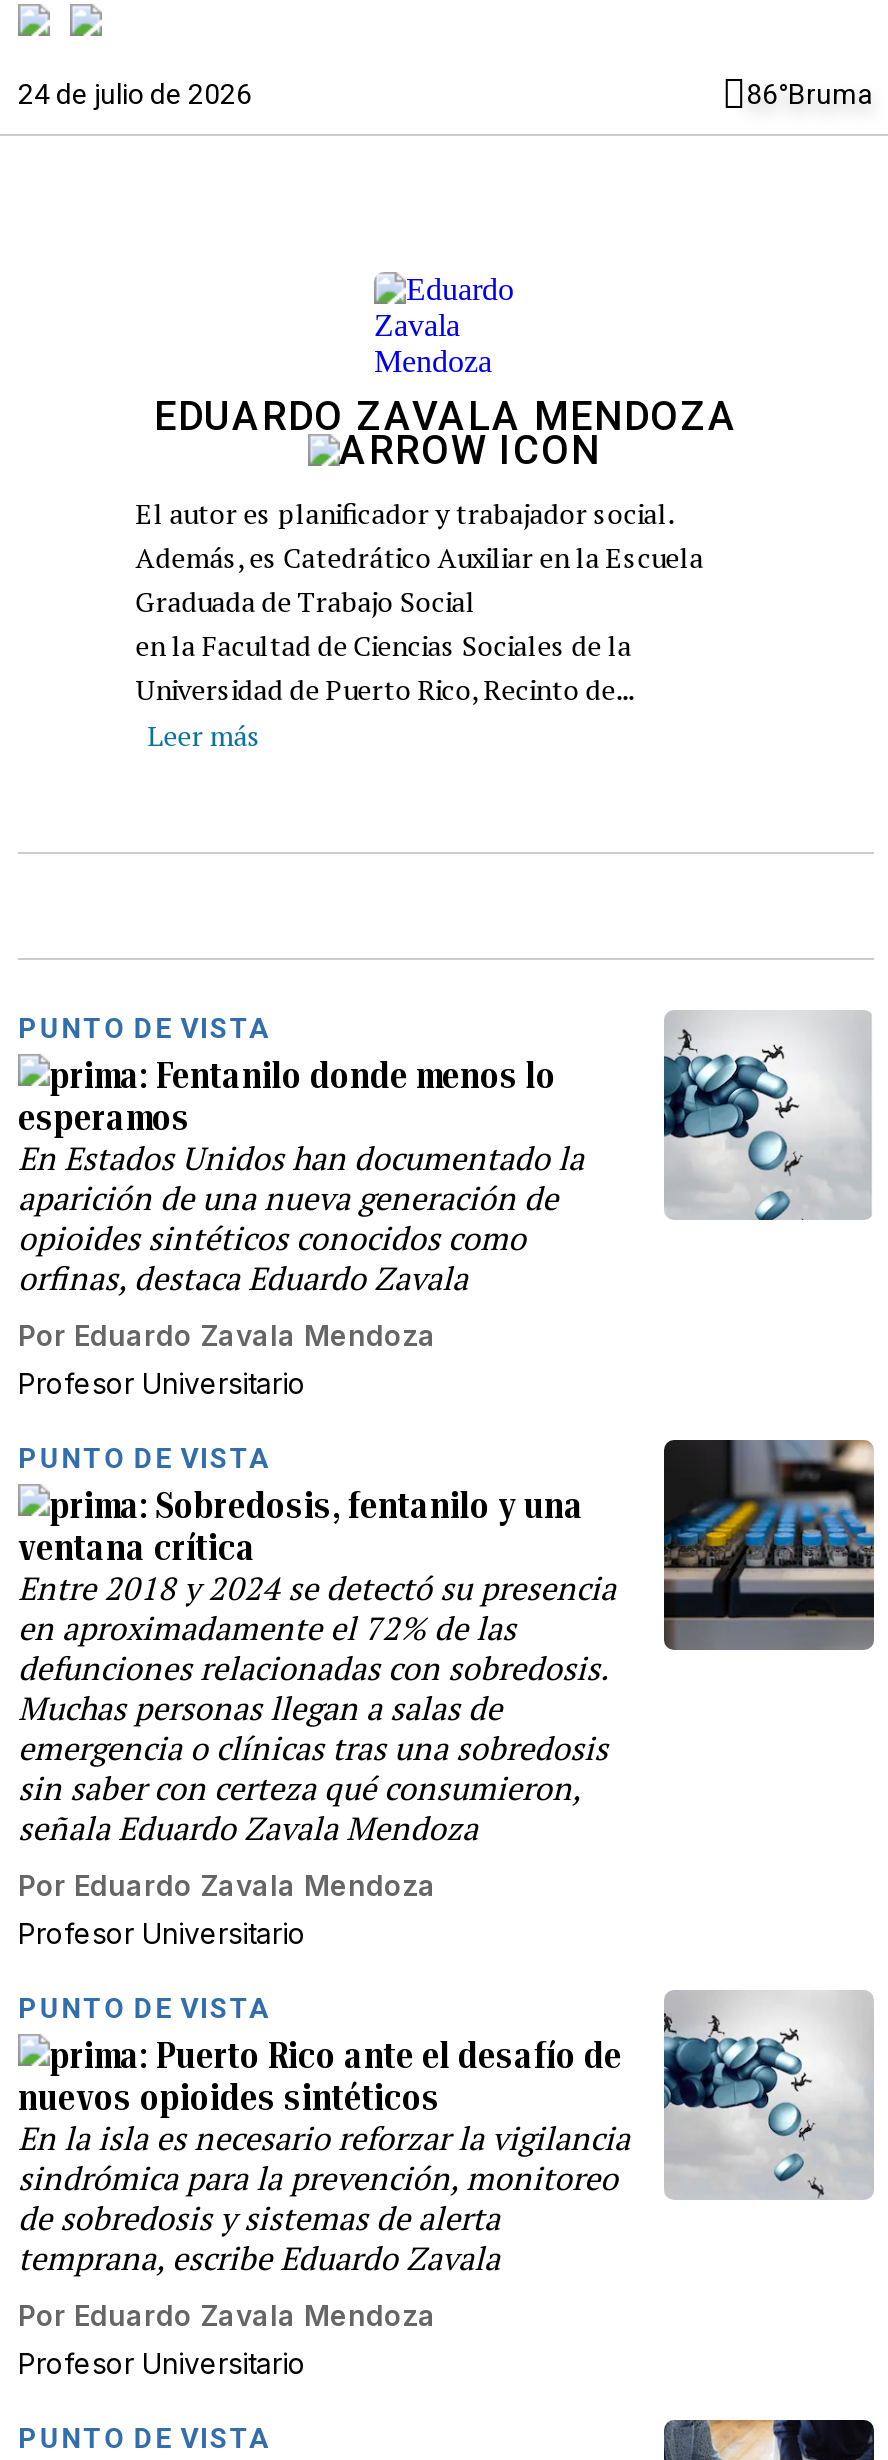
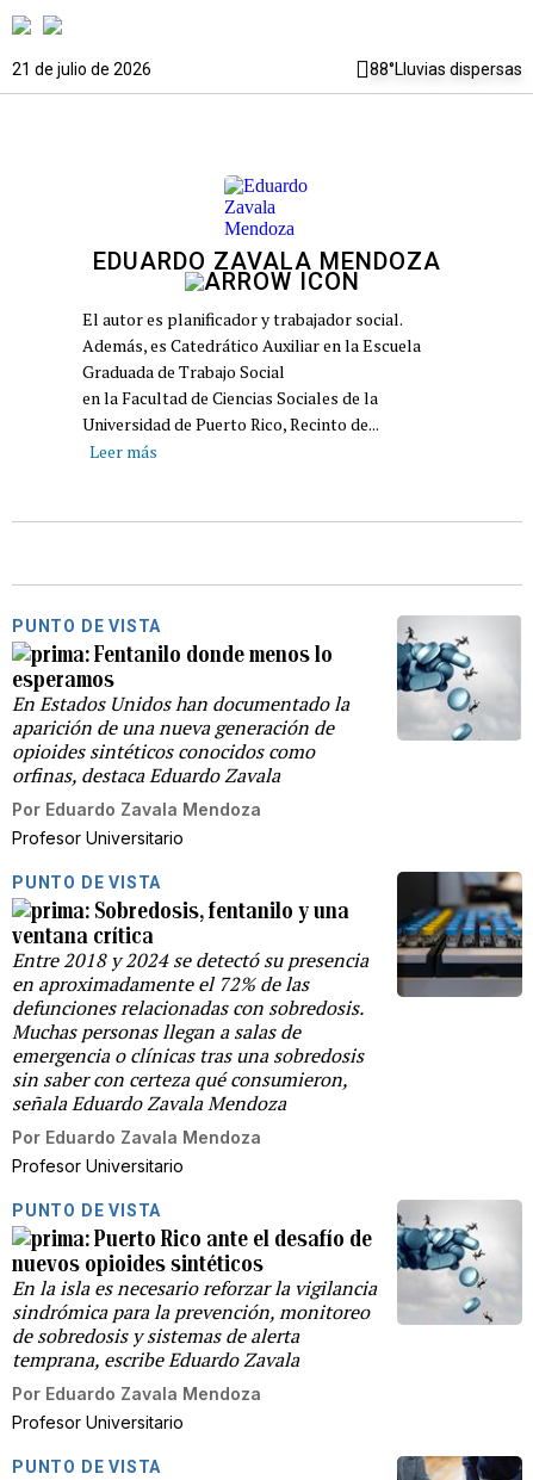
- 24 de julio de 2026
- 86°Bruma
+ 21 de julio de 2026
+ 88°Lluvias dispersas
